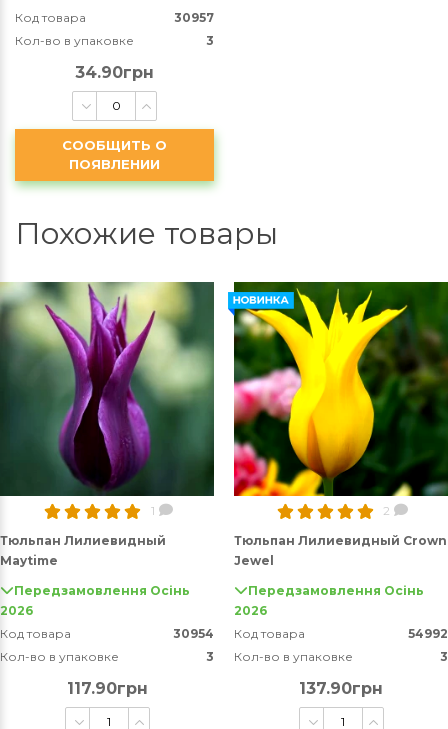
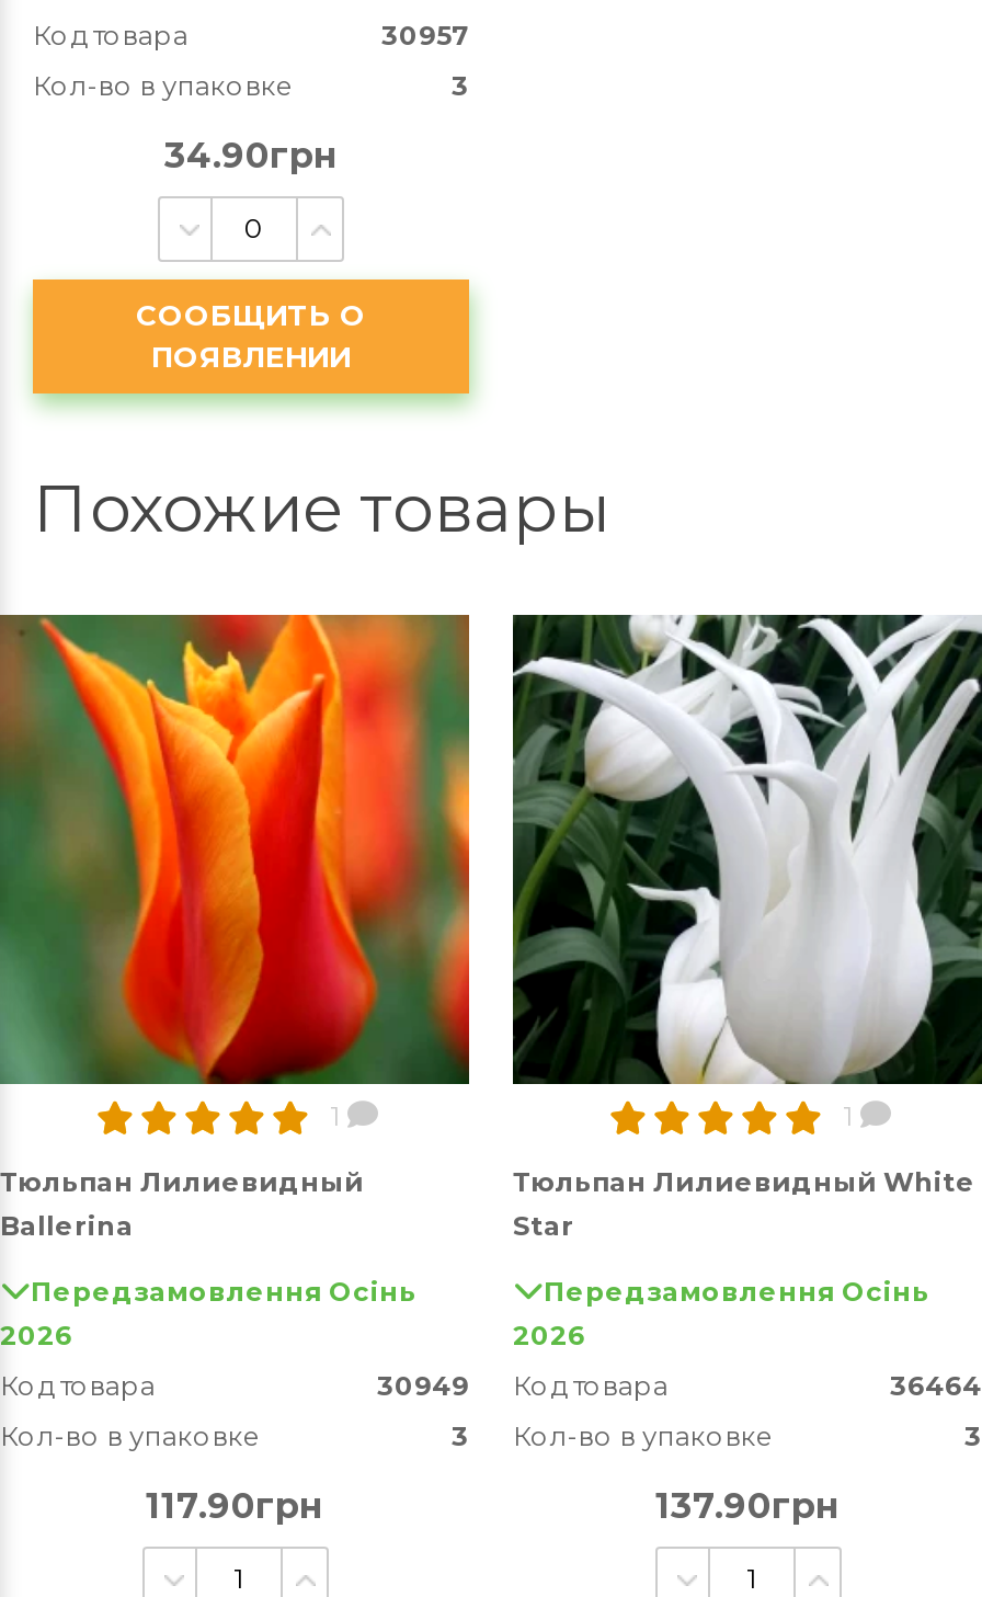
- [image]
+ [image]

- [image]
- 2
+ [image]
+ 1

- Тюльпан Лилиевидный Crown
- Jewel
+ Тюльпан Лилиевидный White
+ Star

- Maytime
+ Ballerina

- 30954 Код товара
+ 30949 Код товара

- 54992
+ 36464
